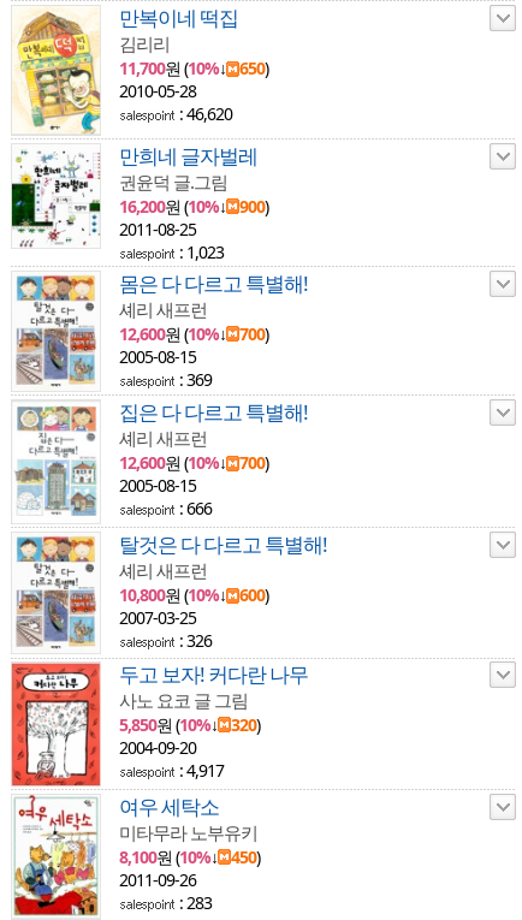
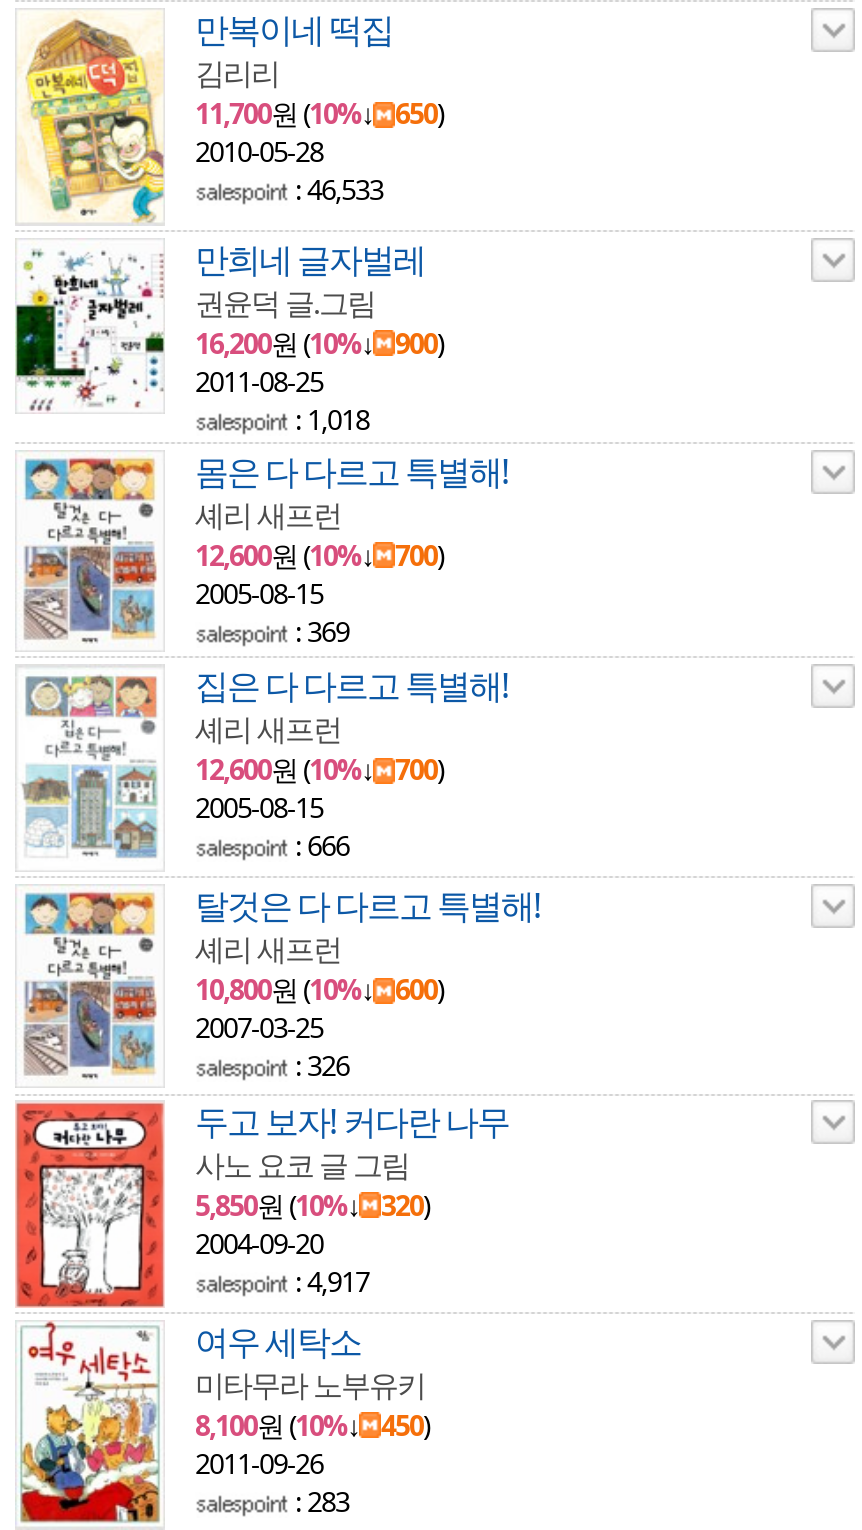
- : 46,620
+ : 46,533

- : 1,023
+ : 1,018
